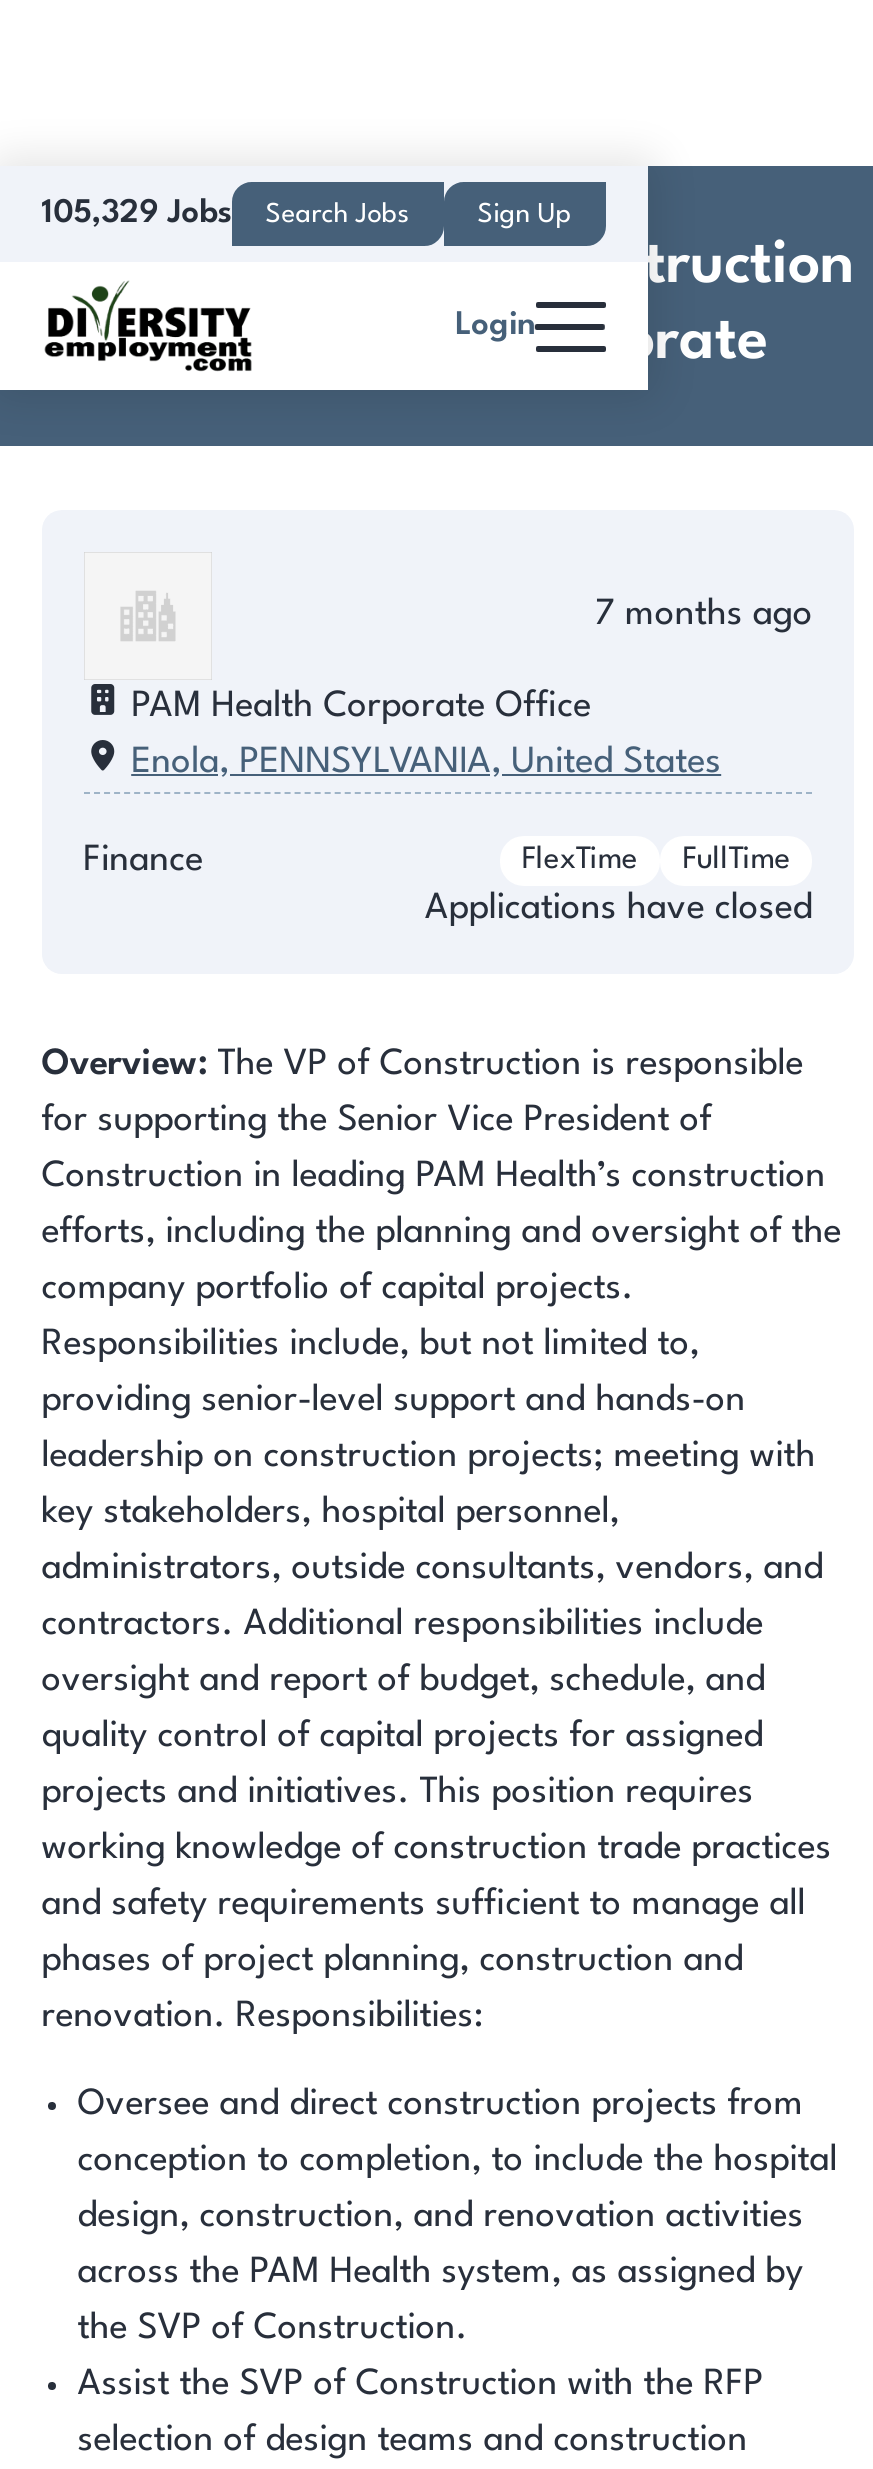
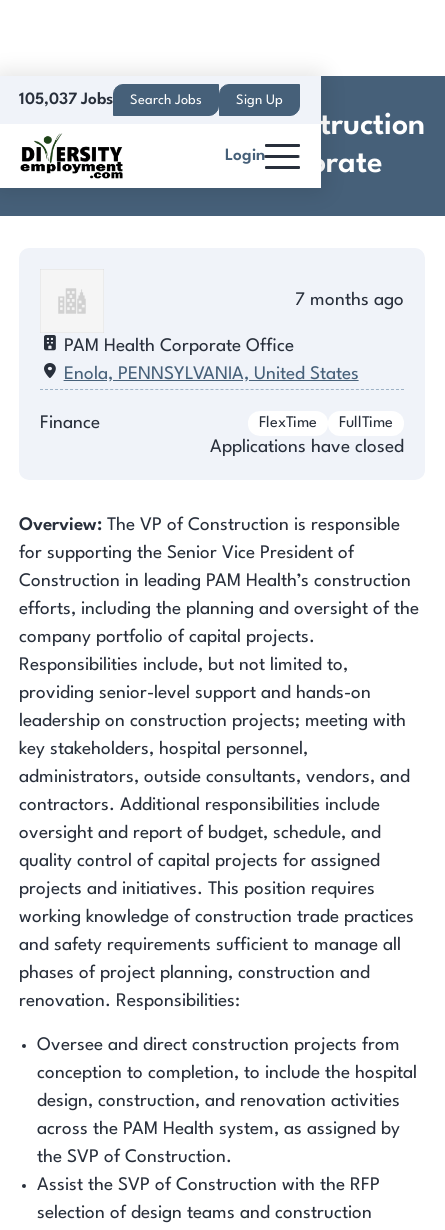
- 105,329 Jobs Search Jobs
+ 105,037 Jobs Search Jobs
